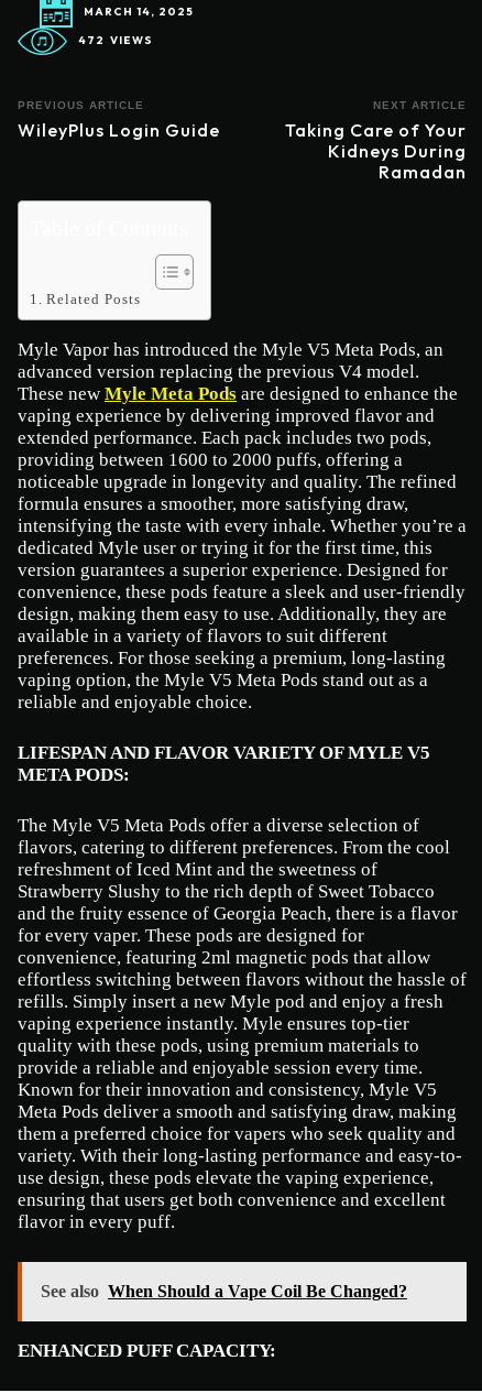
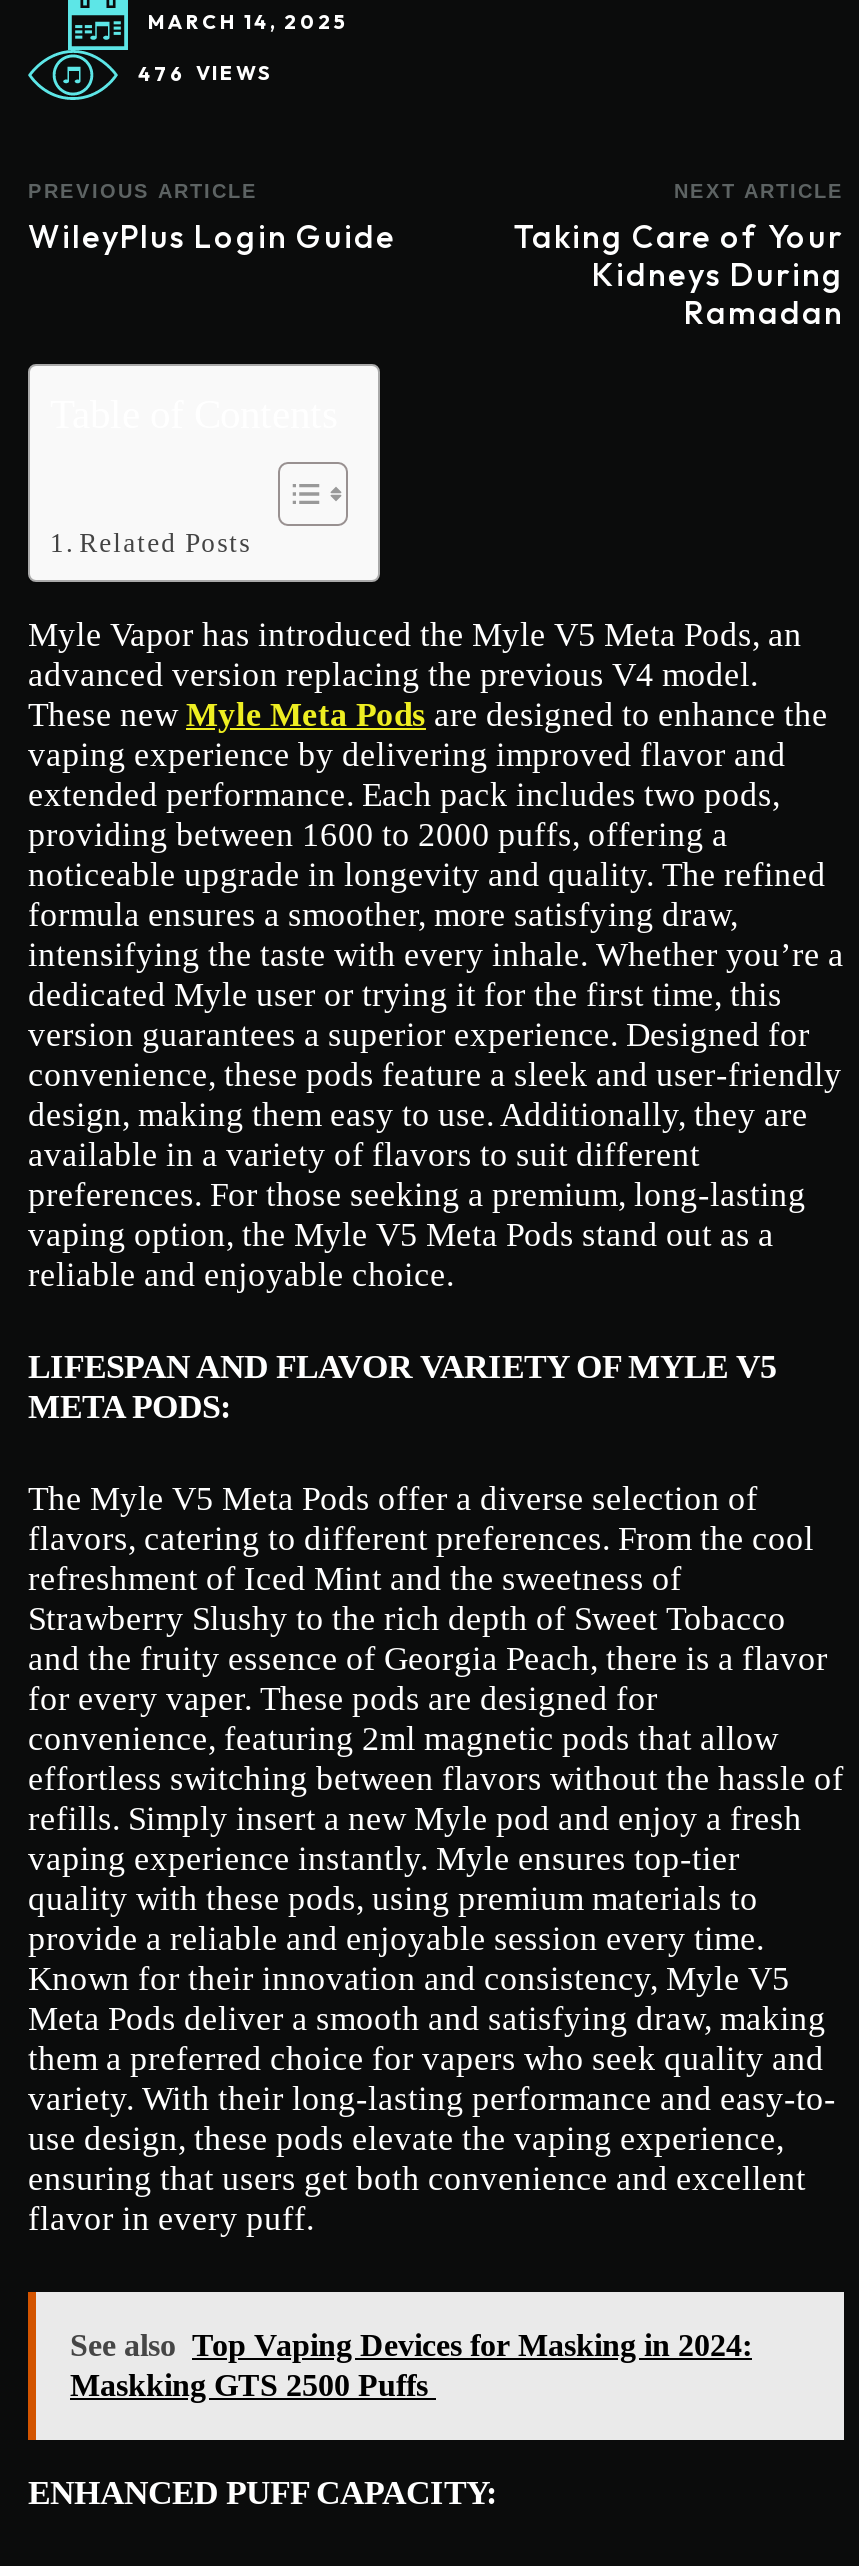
- 472 VIEWS
+ 476 VIEWS

- See also When Should a Vape Coil Be Changed?
+ See also Top Vaping Devices for Masking in 2024:
+ Maskking GTS 2500 Puffs
